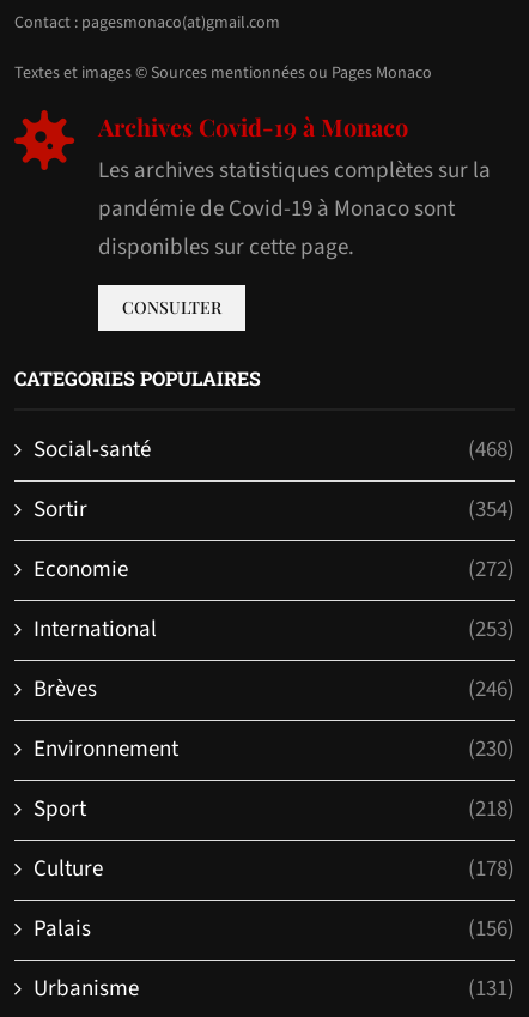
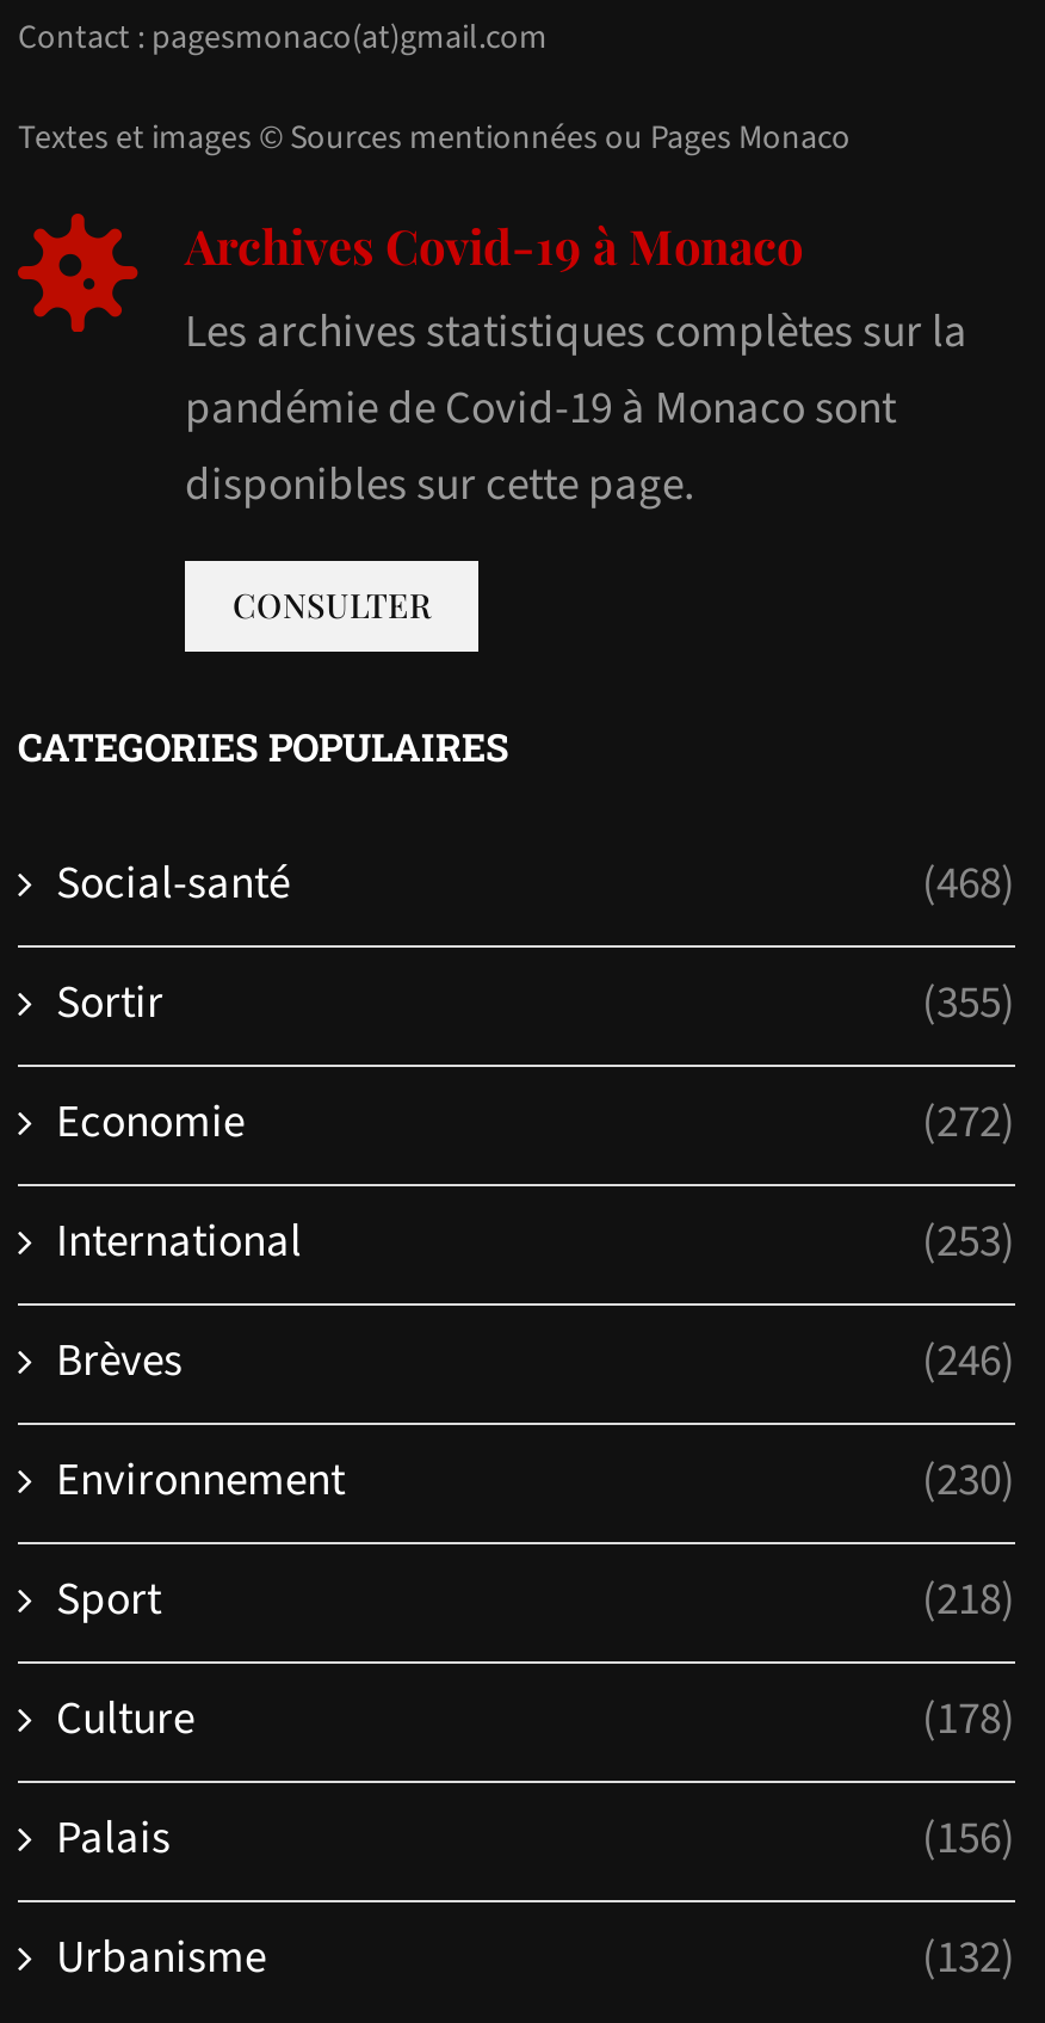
- (354)
+ (355)

- (131)
+ (132)
